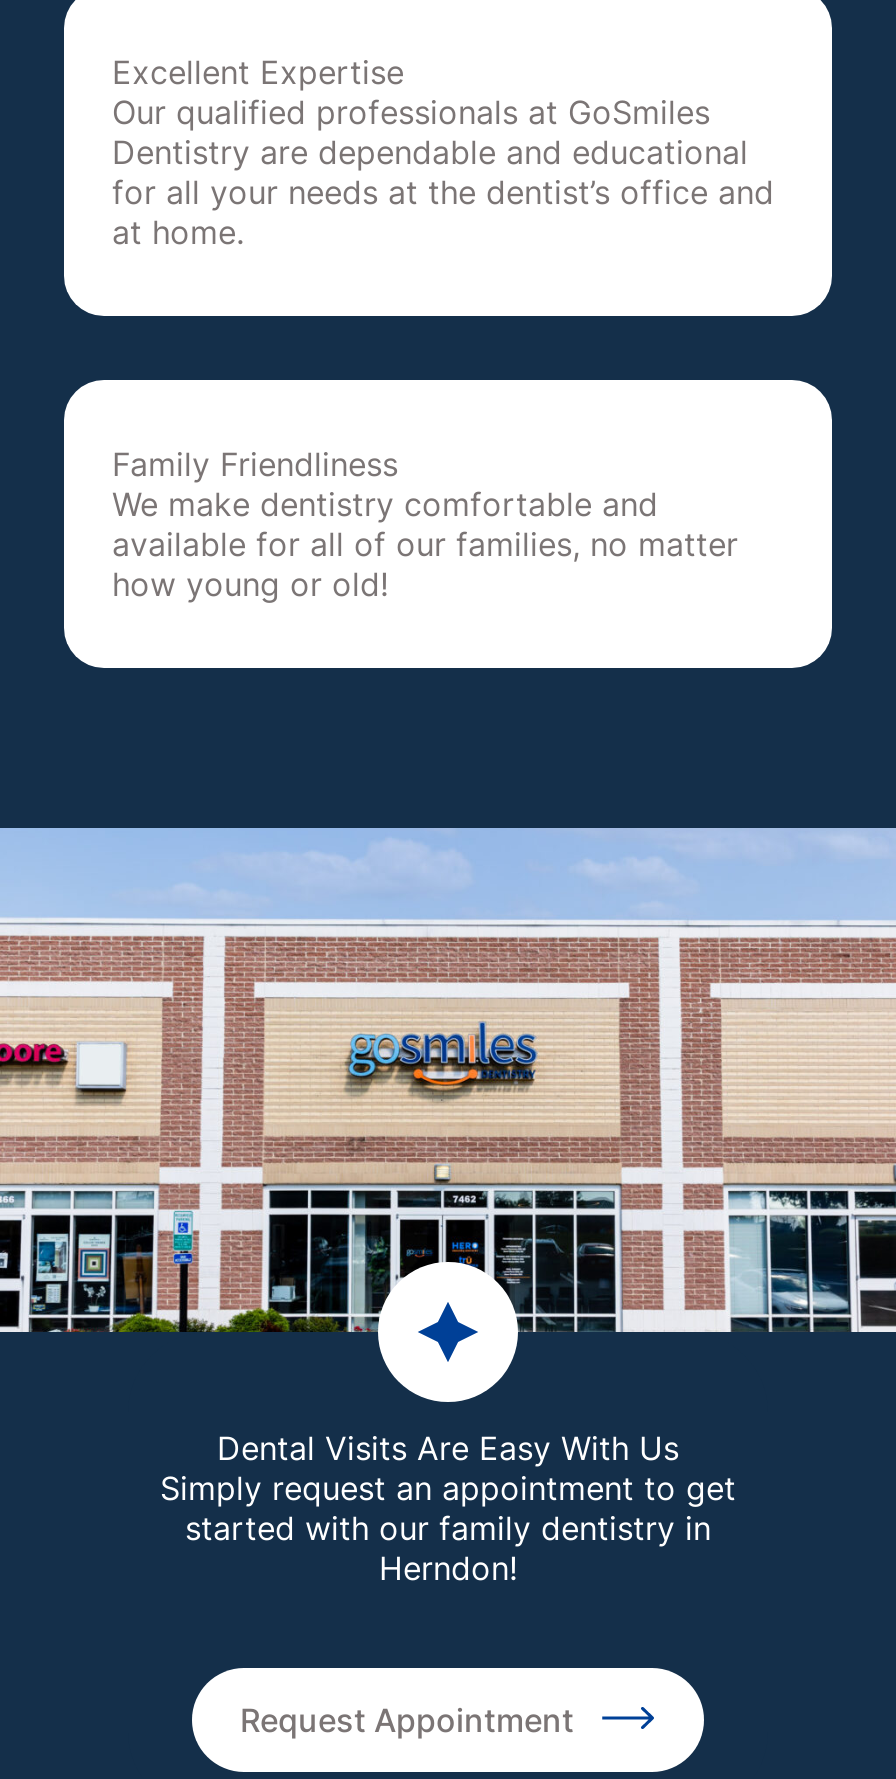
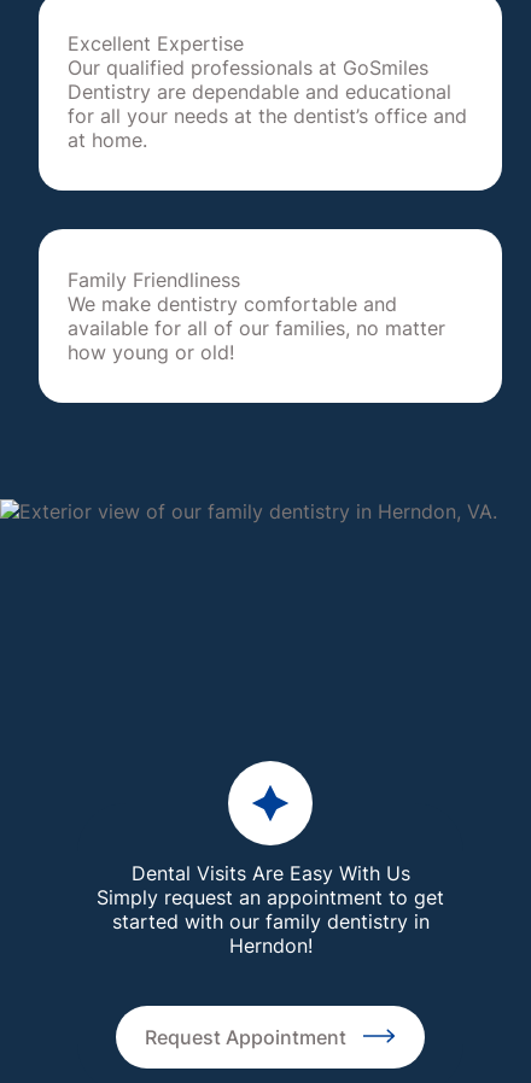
- [image]
